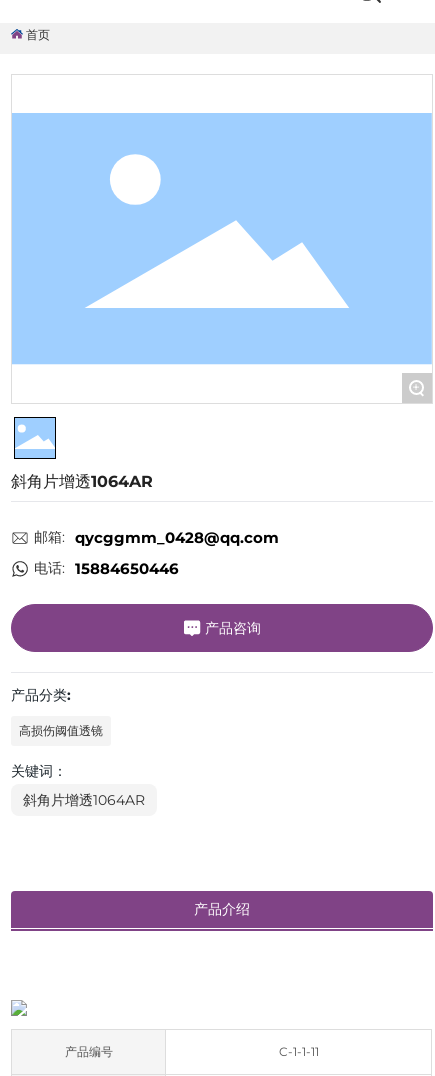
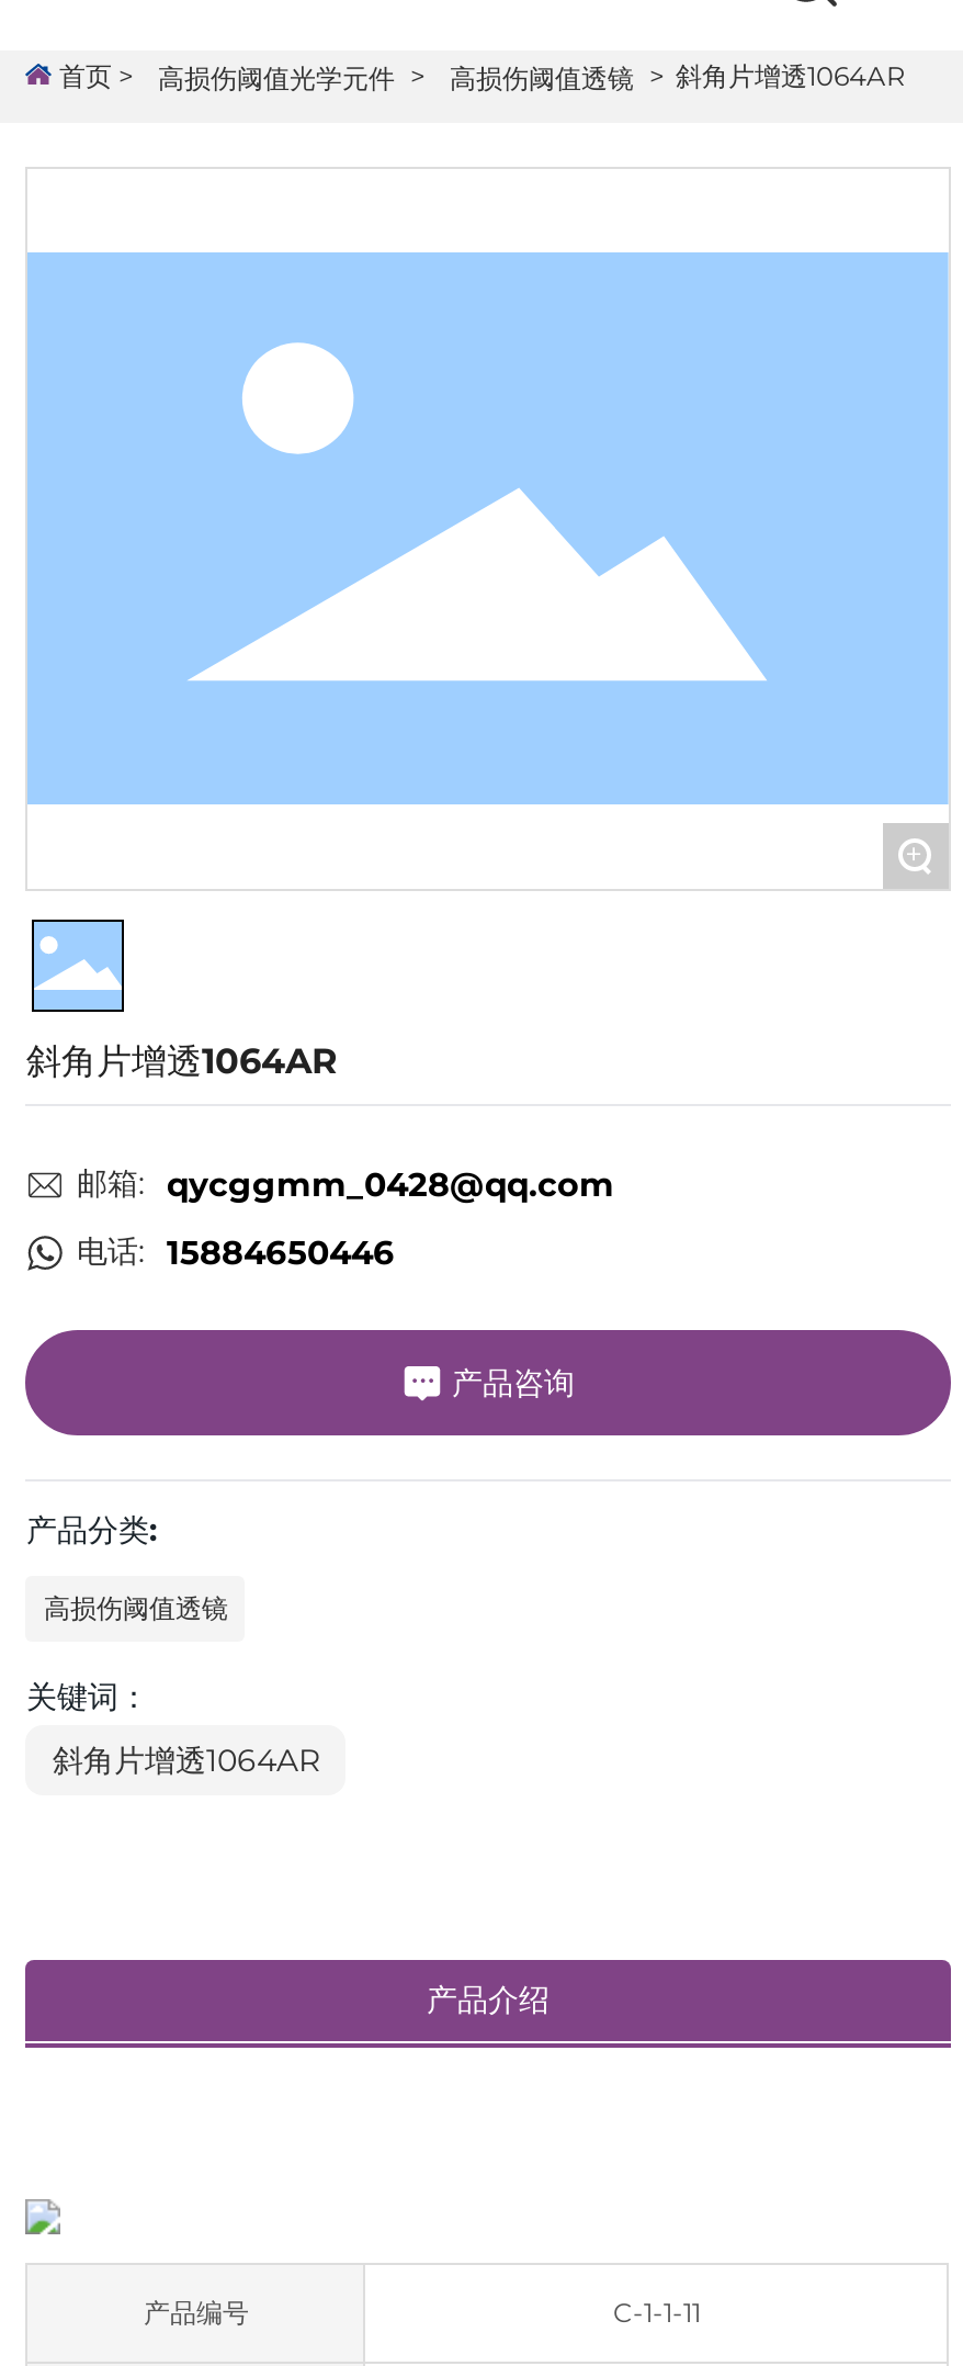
+ 高损伤阈值光学元件
+ 高损伤阈值透镜
+ 斜角片增透1064AR
